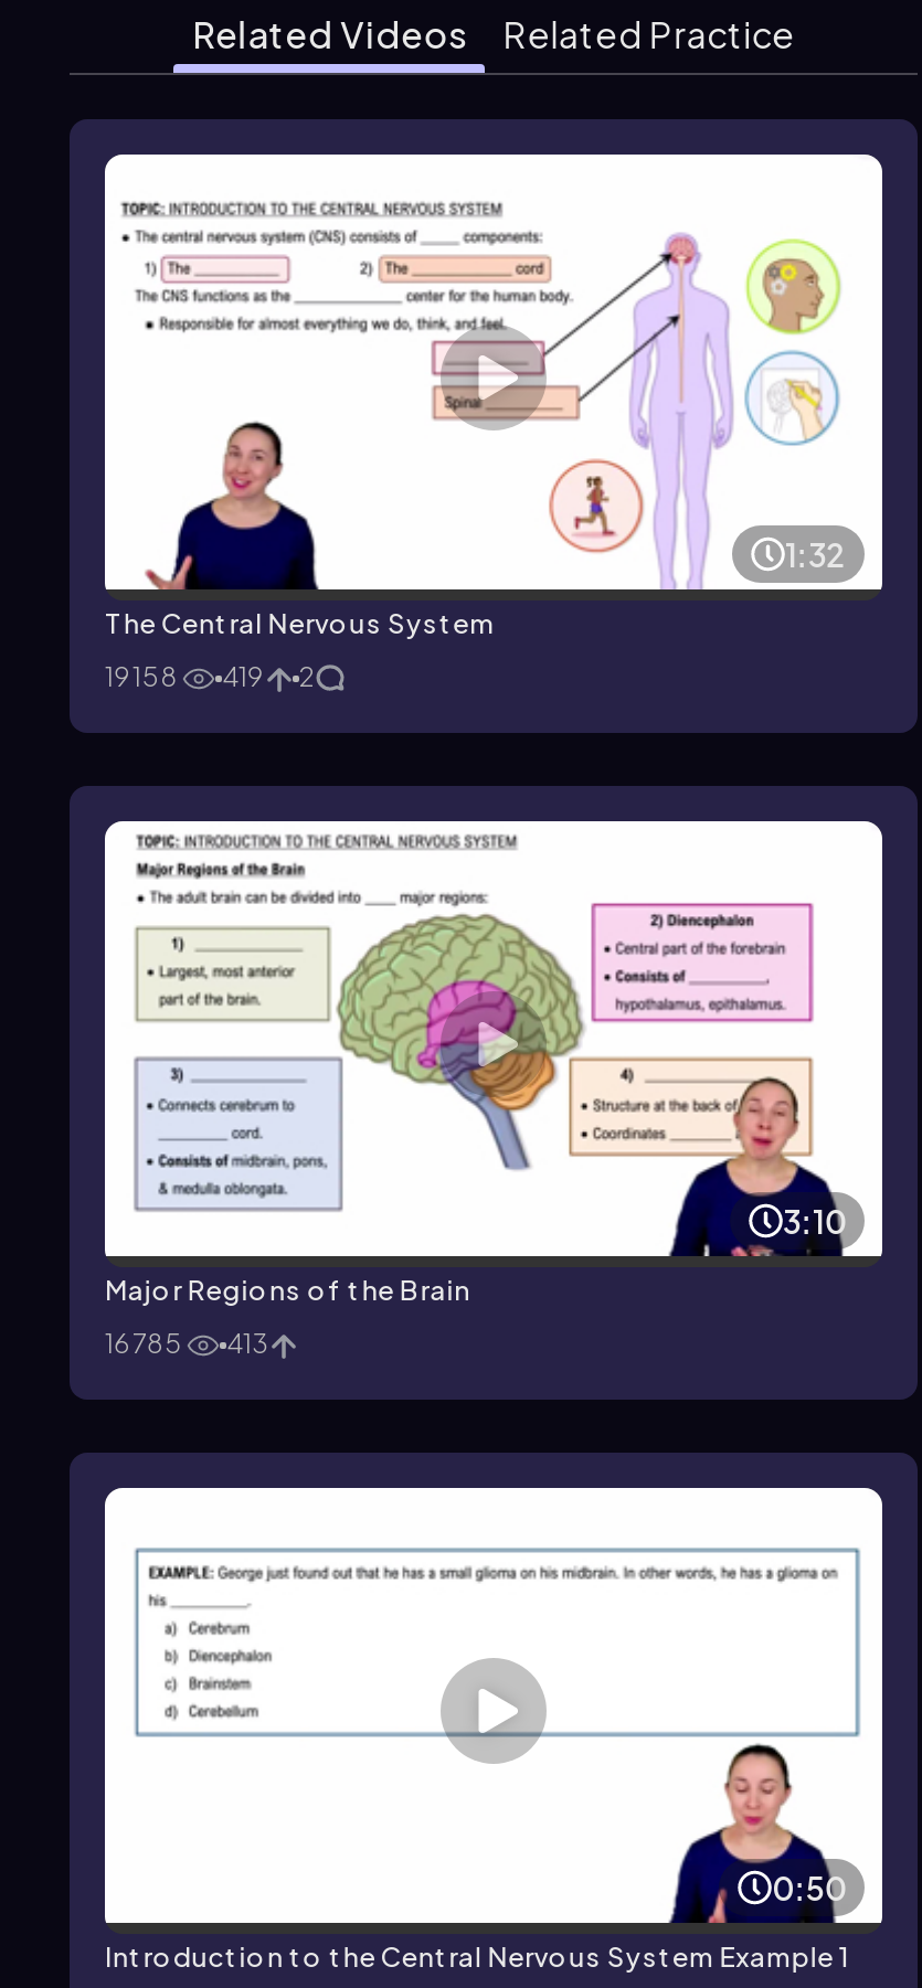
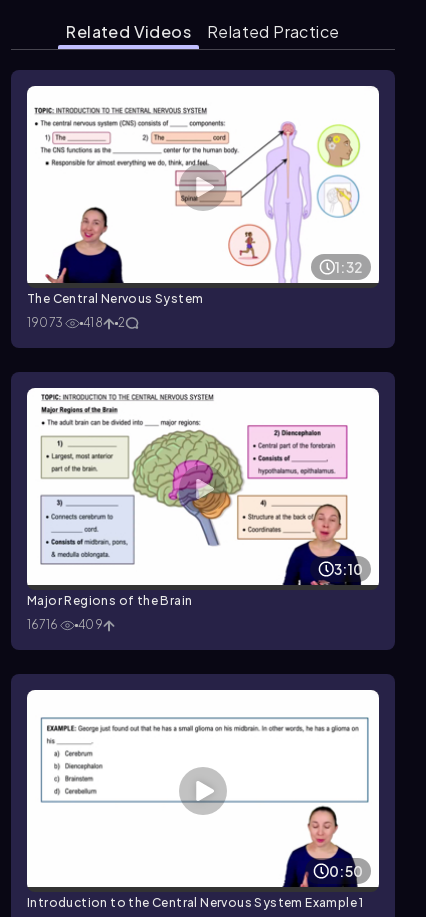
- 19158
+ 19073

- 419
+ 418

- 16785
+ 16716

- 413
+ 409
